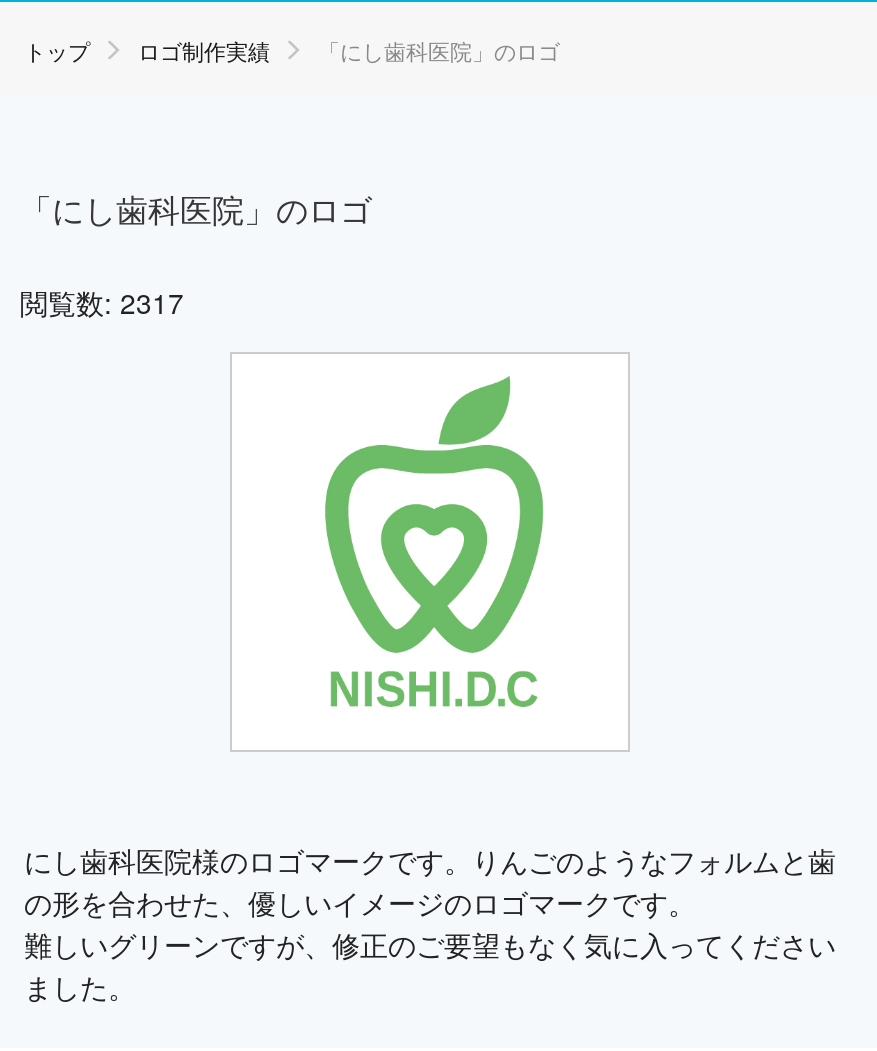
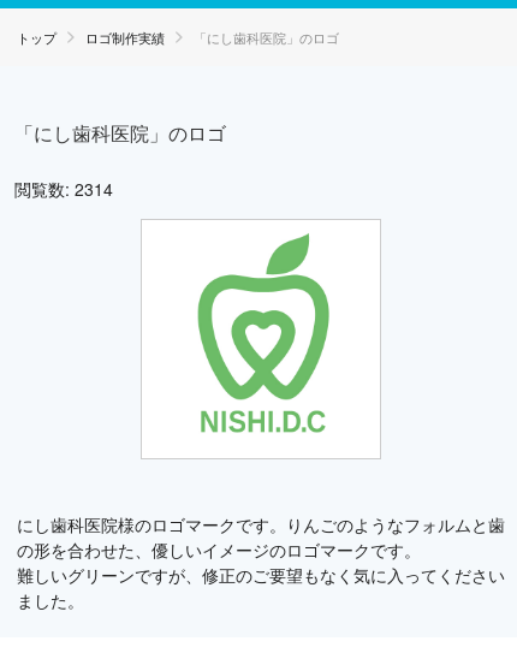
- 閲覧数: 2317
+ 閲覧数: 2314
